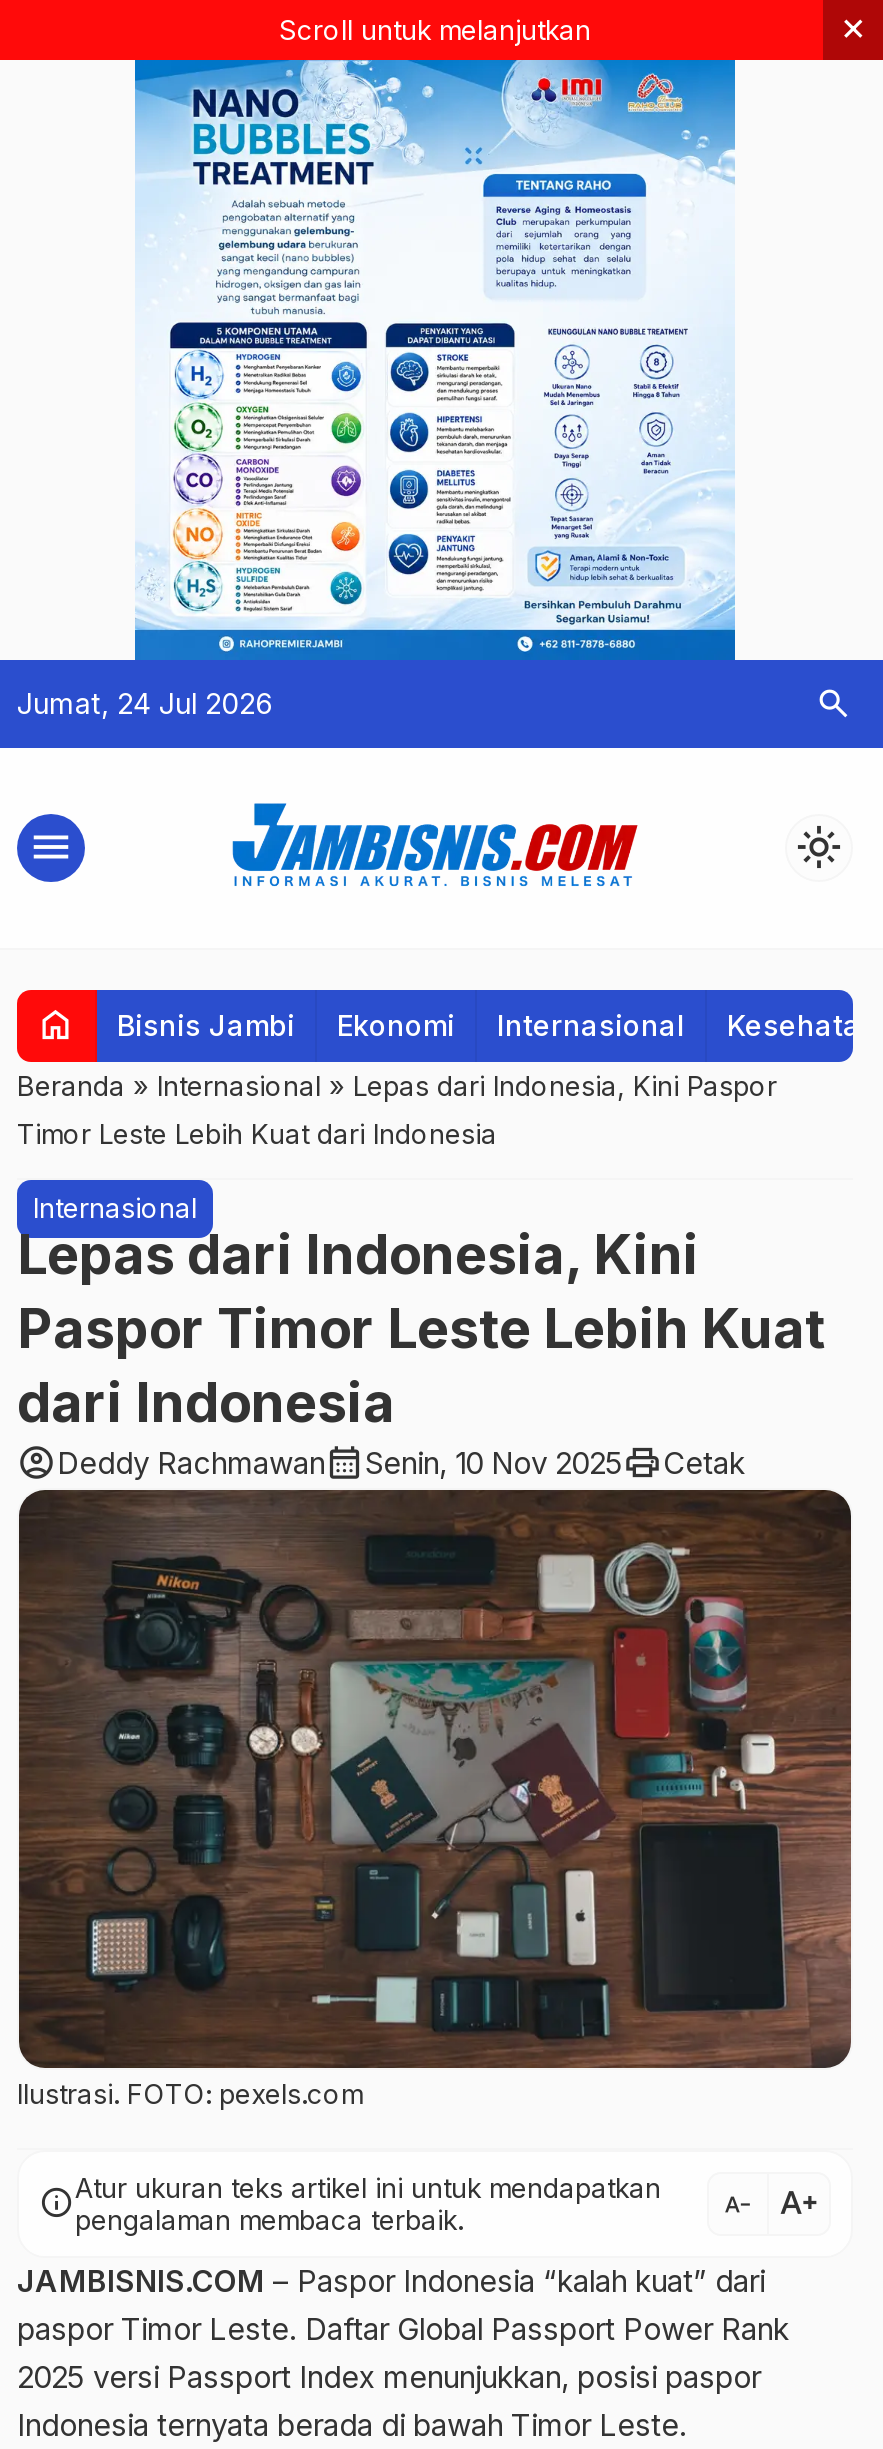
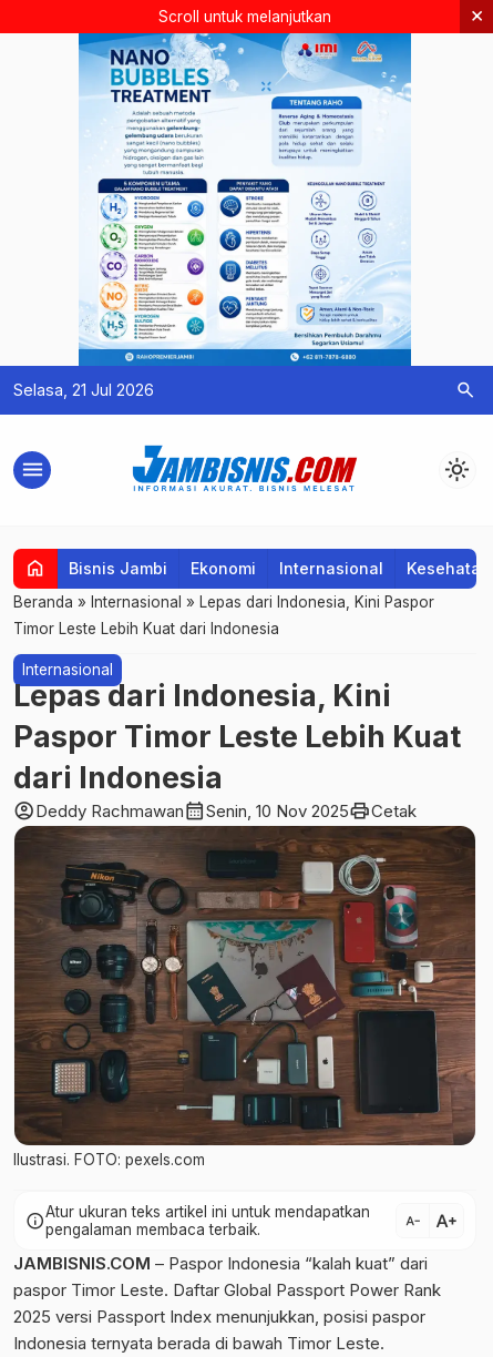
- Jumat, 24 Jul 2026
+ Selasa, 21 Jul 2026
